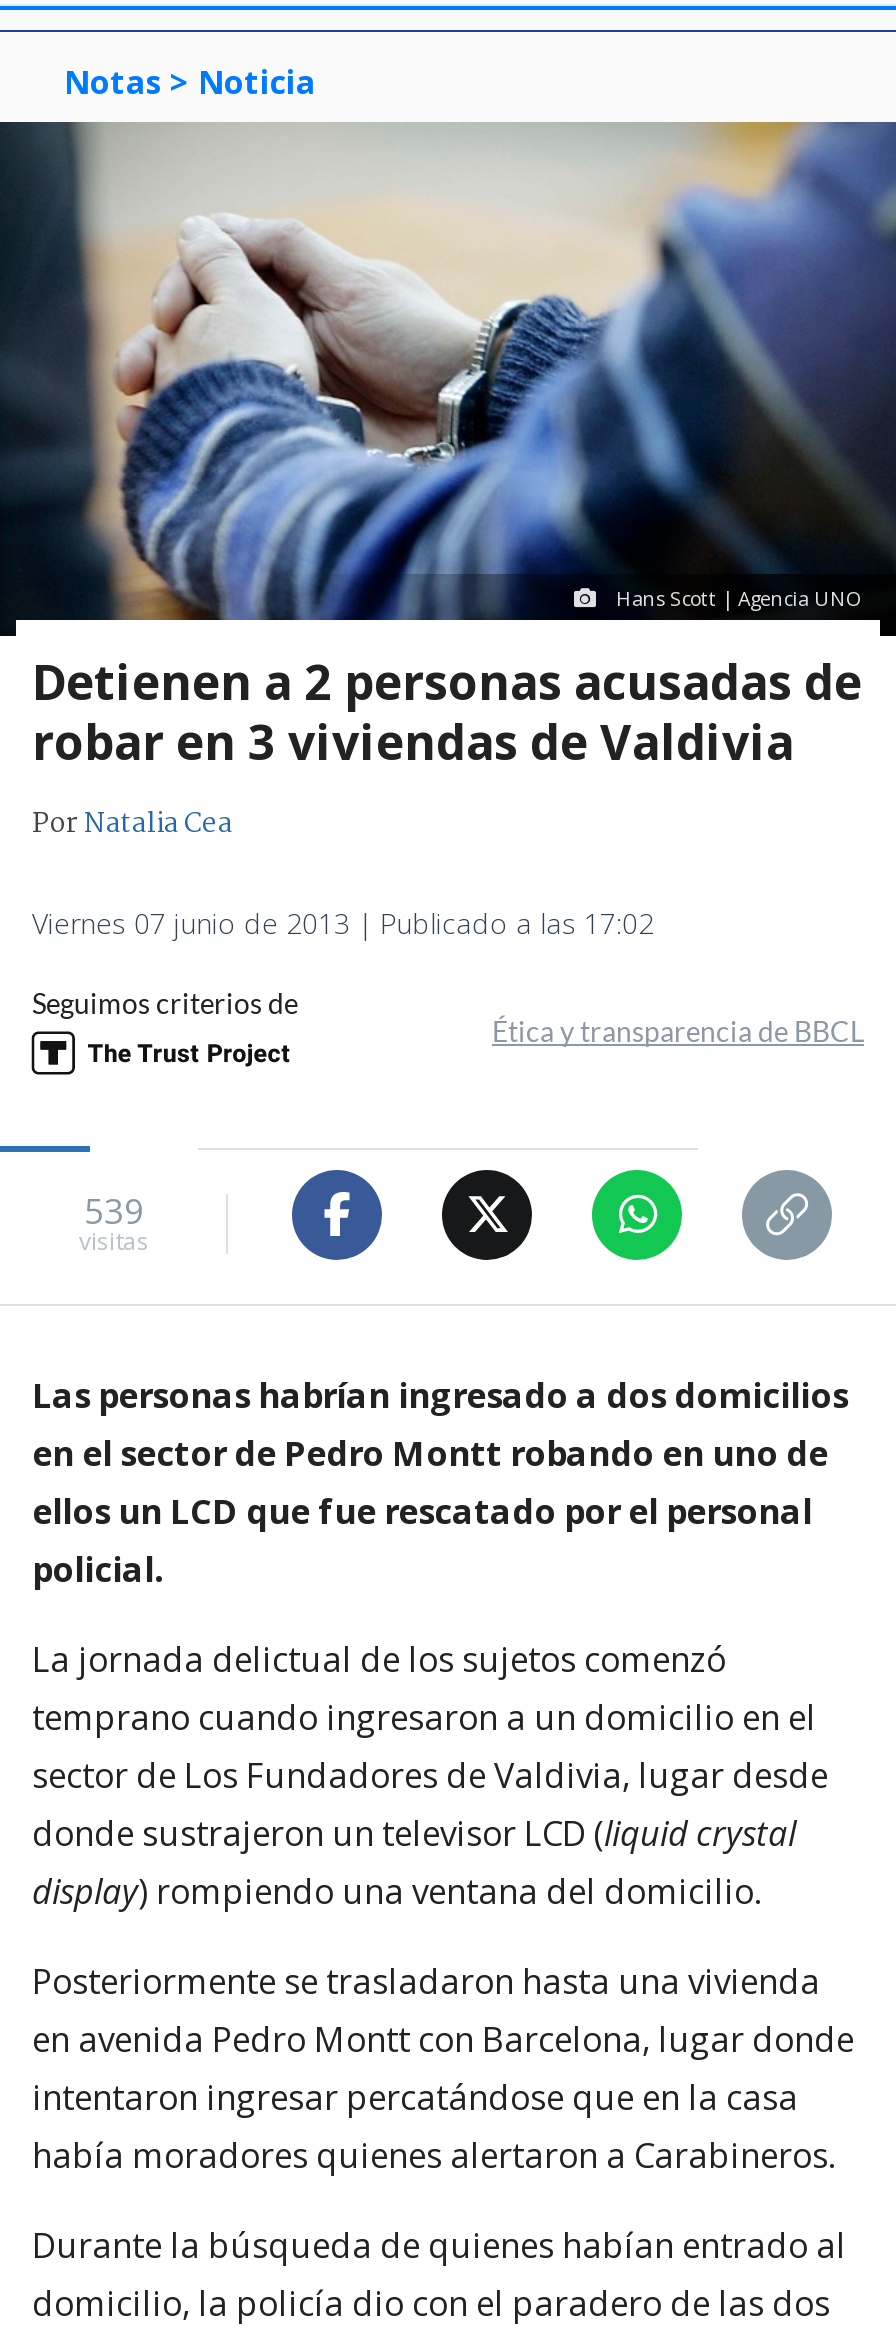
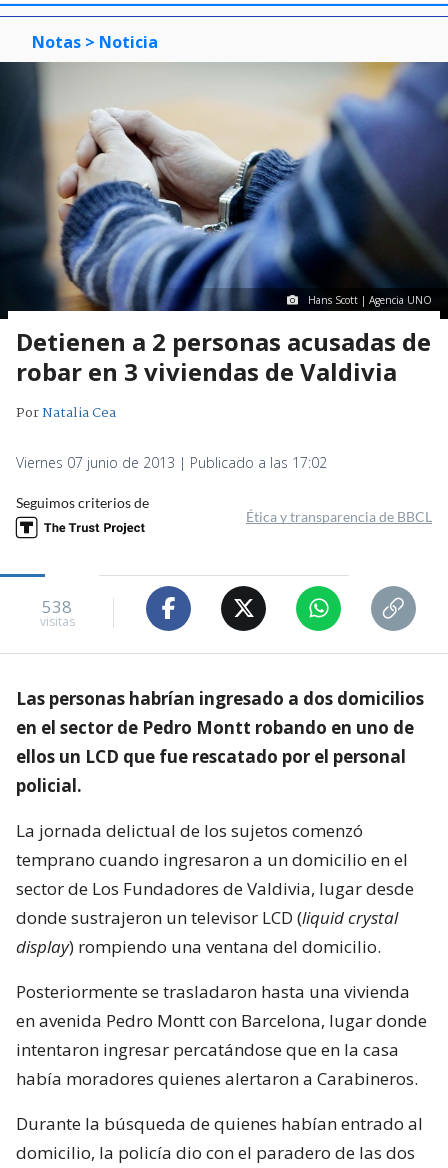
- 539
+ 538
